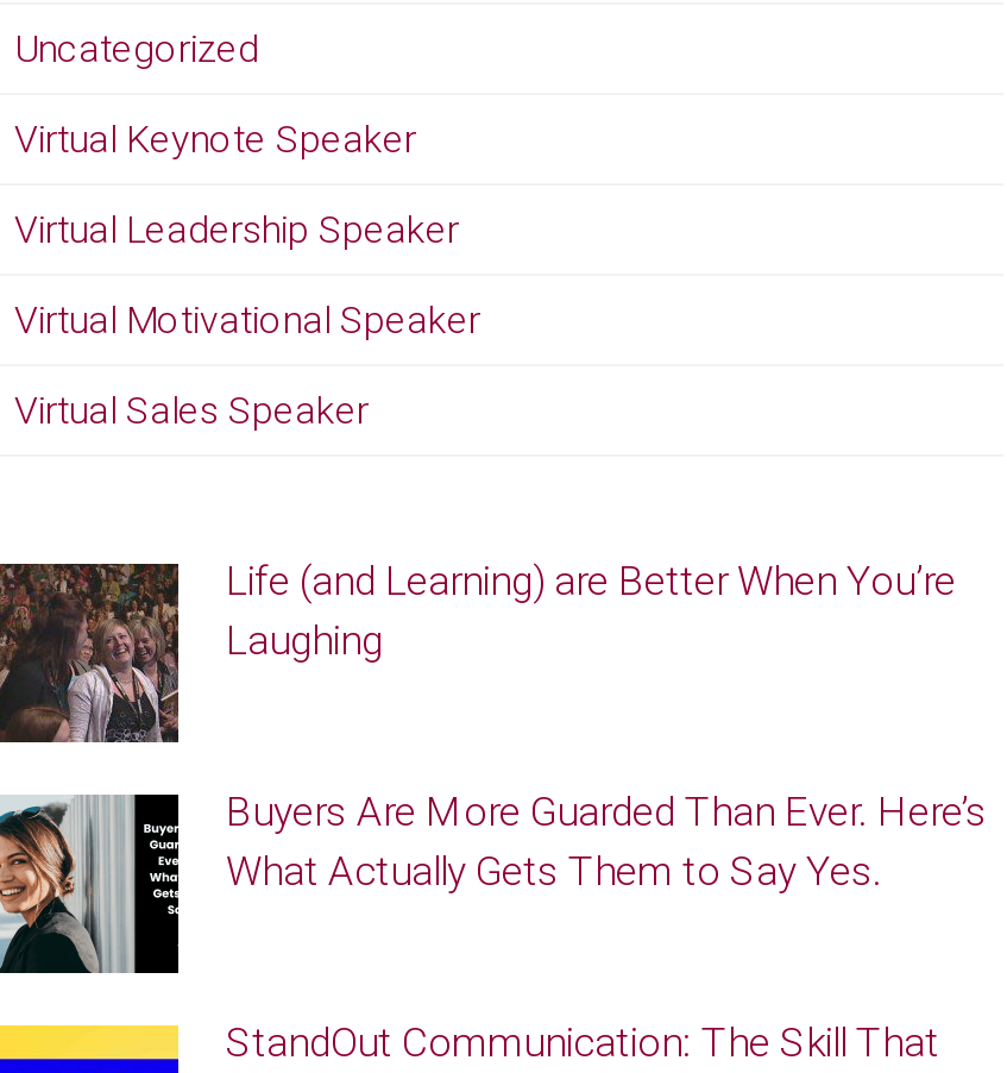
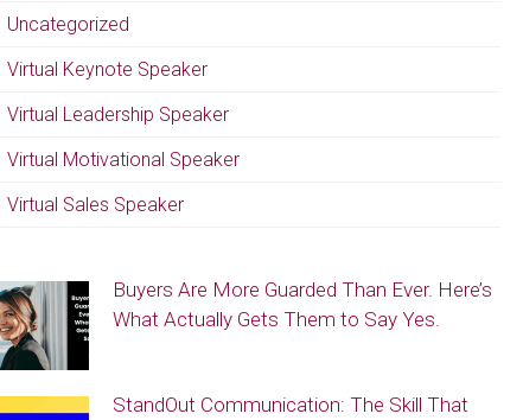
- [image]
- Life (and Learning) are Better When You’re
- Laughing
